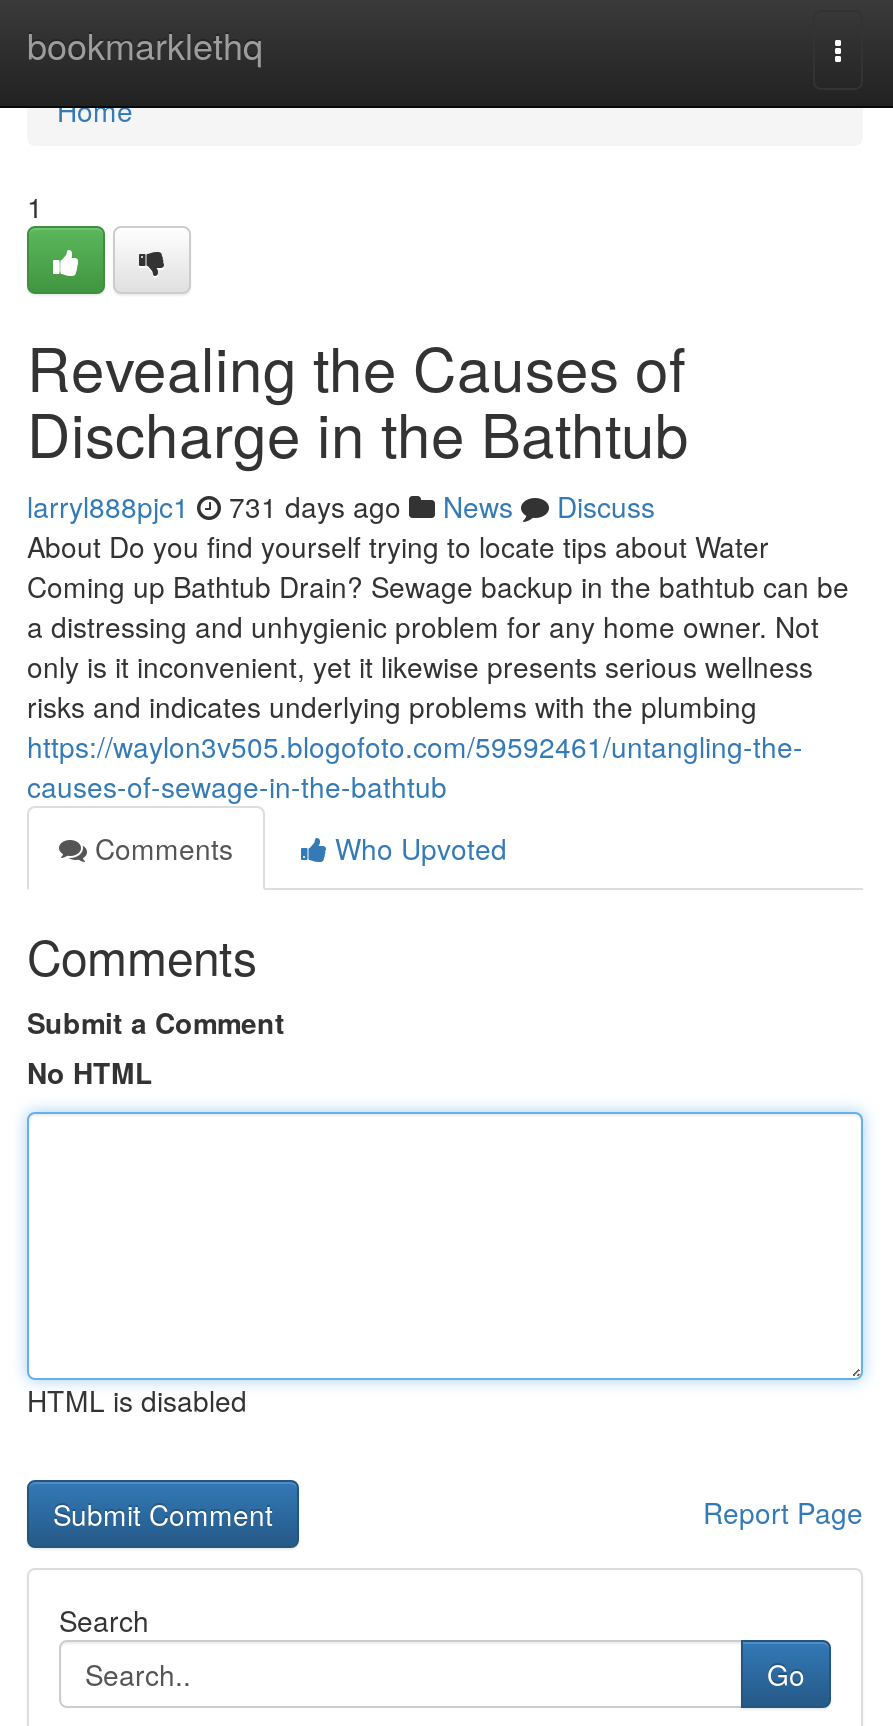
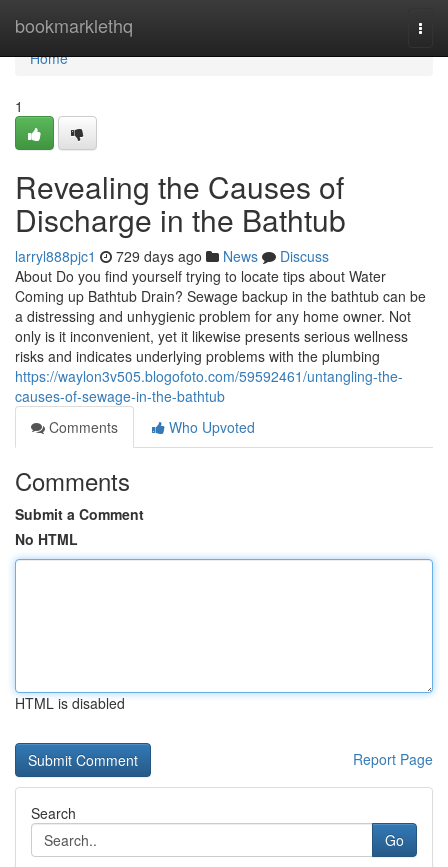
- larryl888pjc1 731 days ago News Discuss
+ larryl888pjc1 729 days ago News Discuss
